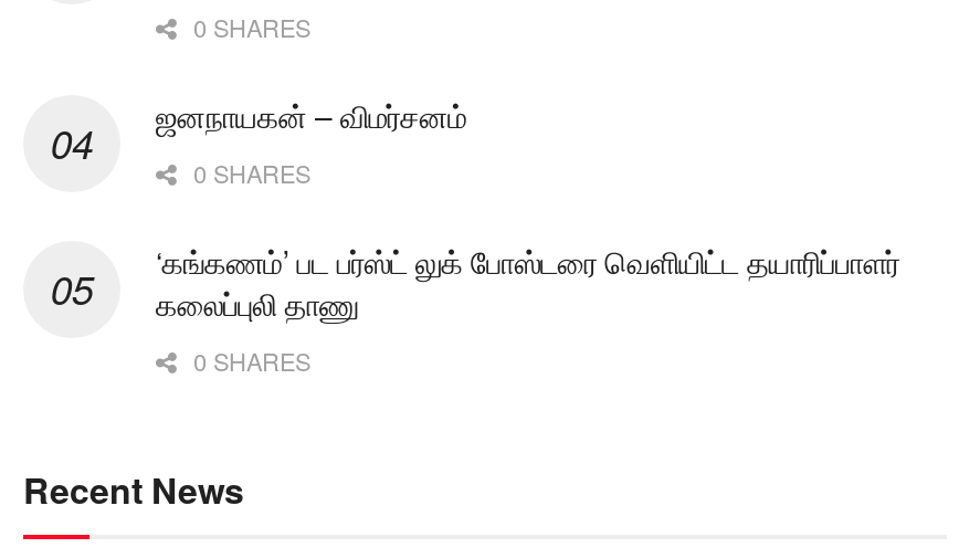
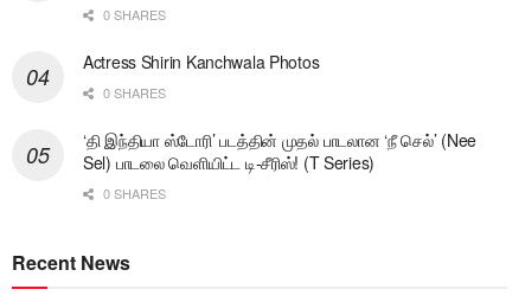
- ஜனநாயகன் – விமர்சனம்
+ Actress Shirin Kanchwala Photos

- ‘கங்கணம்’ பட பர்ஸ்ட் லுக் போஸ்டரை வெளியிட்ட தயாரிப்பாளர்
- கலைப்புலி தாணு
+ ‘தி இந்தியா ஸ்டோரி’ படத்தின் முதல் பாடலான ‘நீ செல்’ (Nee
+ Sel) பாடலை வெளியிட்ட டி-சீரிஸ்! (T Series)
